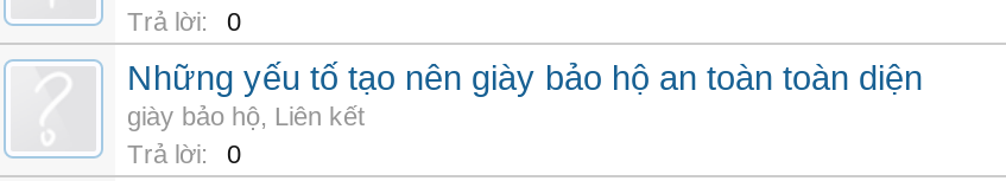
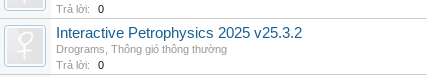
- Những yếu tố tạo nên giày bảo hộ an toàn toàn diện
- giày bảo hộ, Liên kết
+ Interactive Petrophysics 2025 v25.3.2
+ Drograms, Thông gió thông thường
